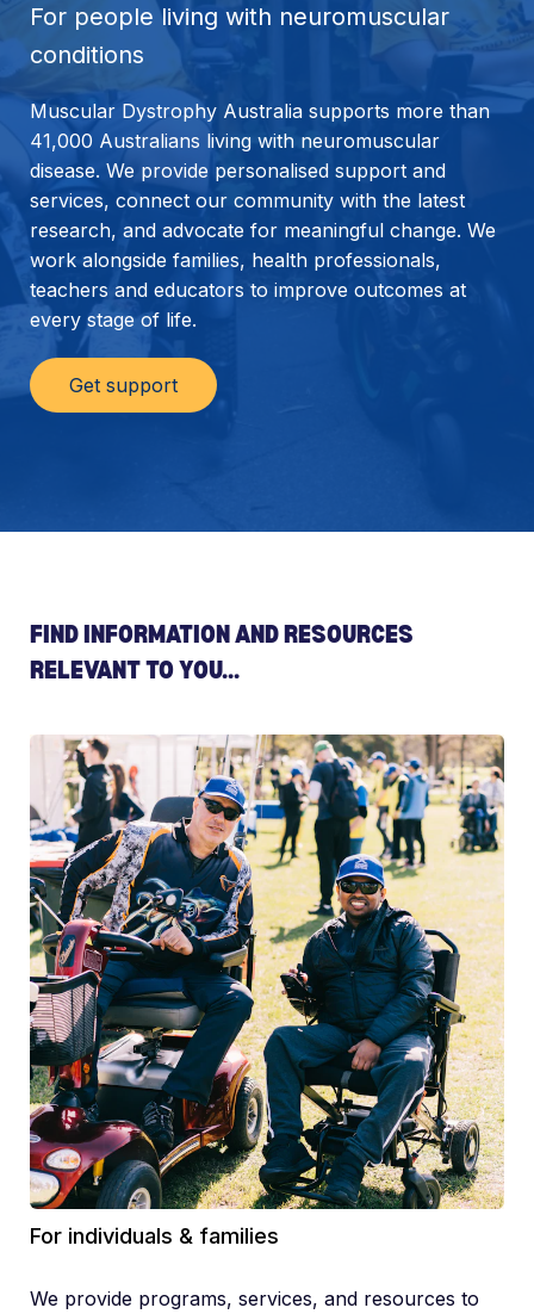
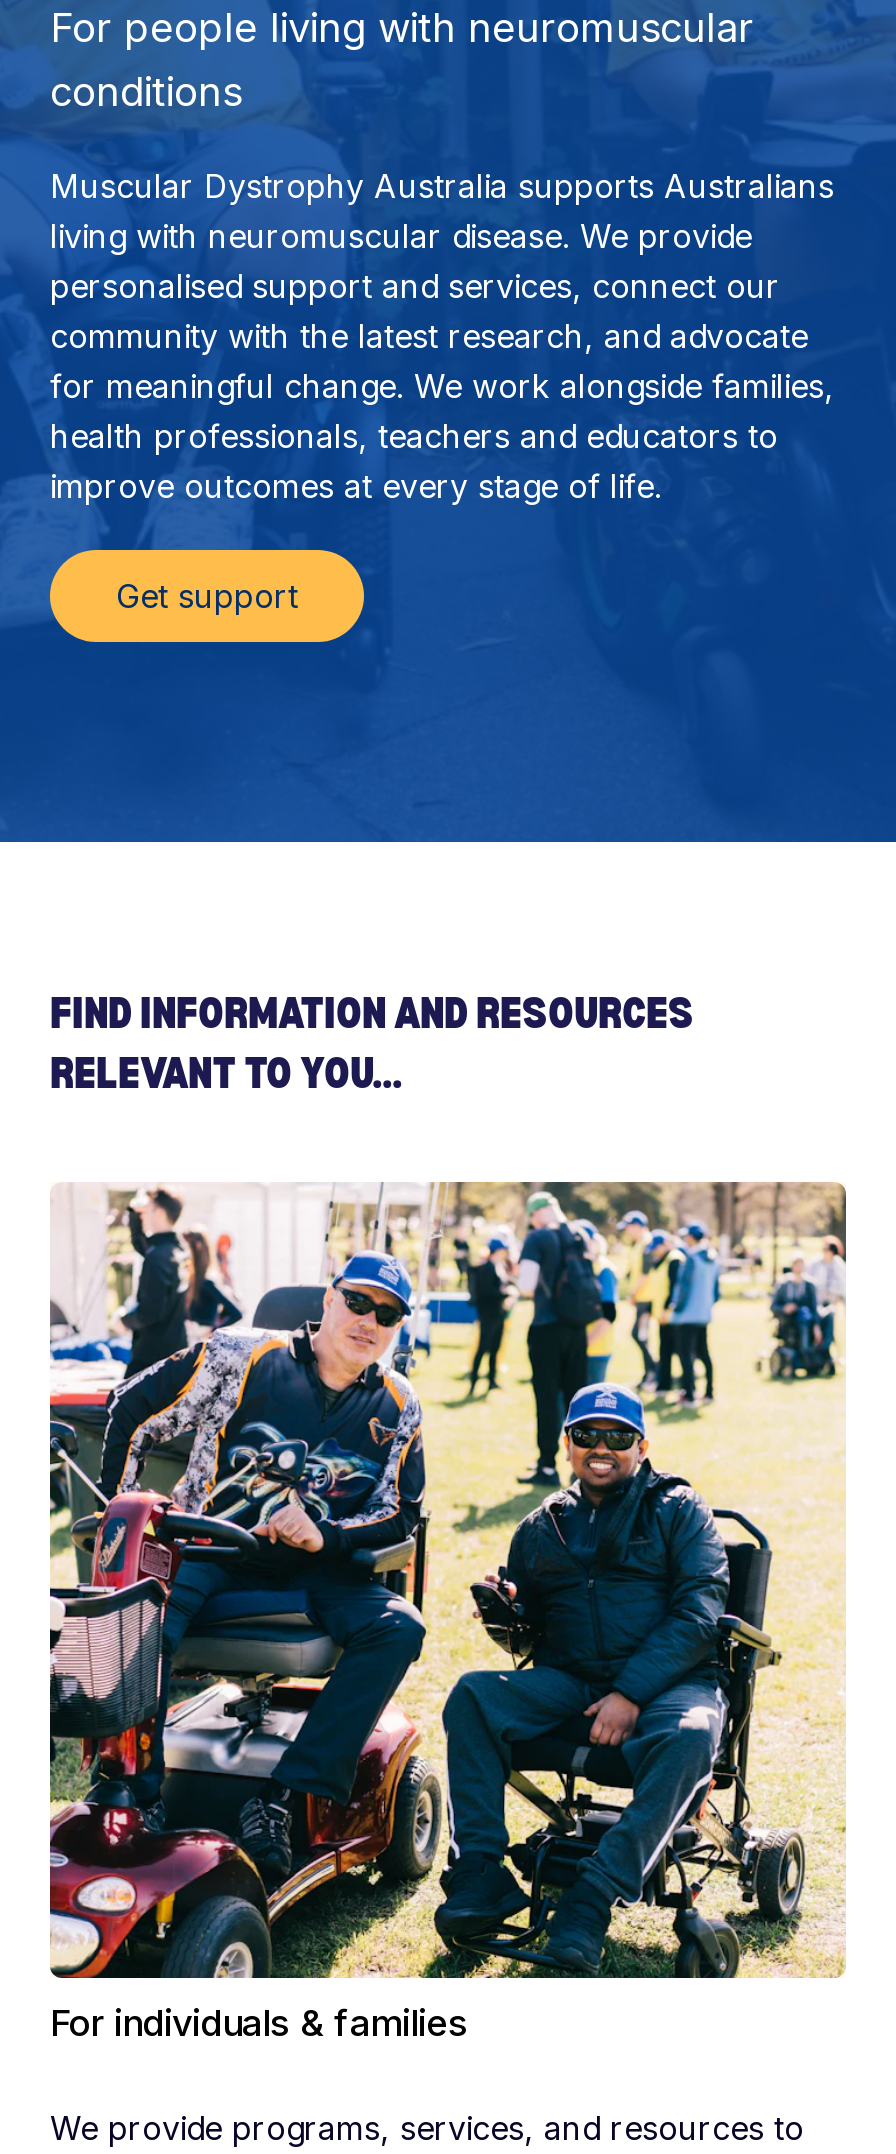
- Muscular Dystrophy Australia supports more than
- 41,000 Australians living with neuromuscular
- disease. We provide personalised support and
- services, connect our community with the latest
- research, and advocate for meaningful change. We
- work alongside families, health professionals,
- teachers and educators to improve outcomes at
- every stage of life.
+ Muscular Dystrophy Australia supports Australians
+ living with neuromuscular disease. We provide
+ personalised support and services, connect our
+ community with the latest research, and advocate
+ for meaningful change. We work alongside families,
+ health professionals, teachers and educators to
+ improve outcomes at every stage of life.
